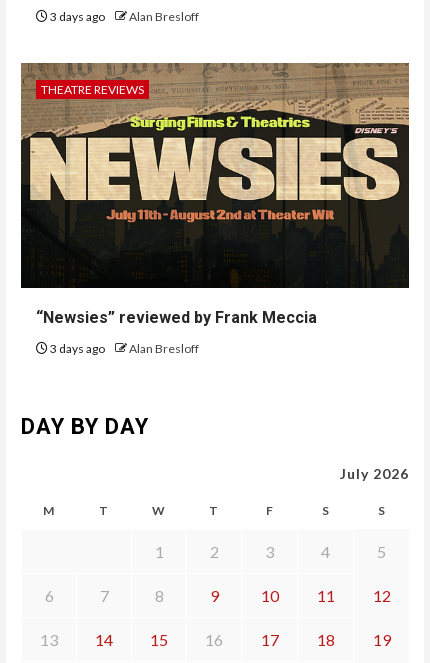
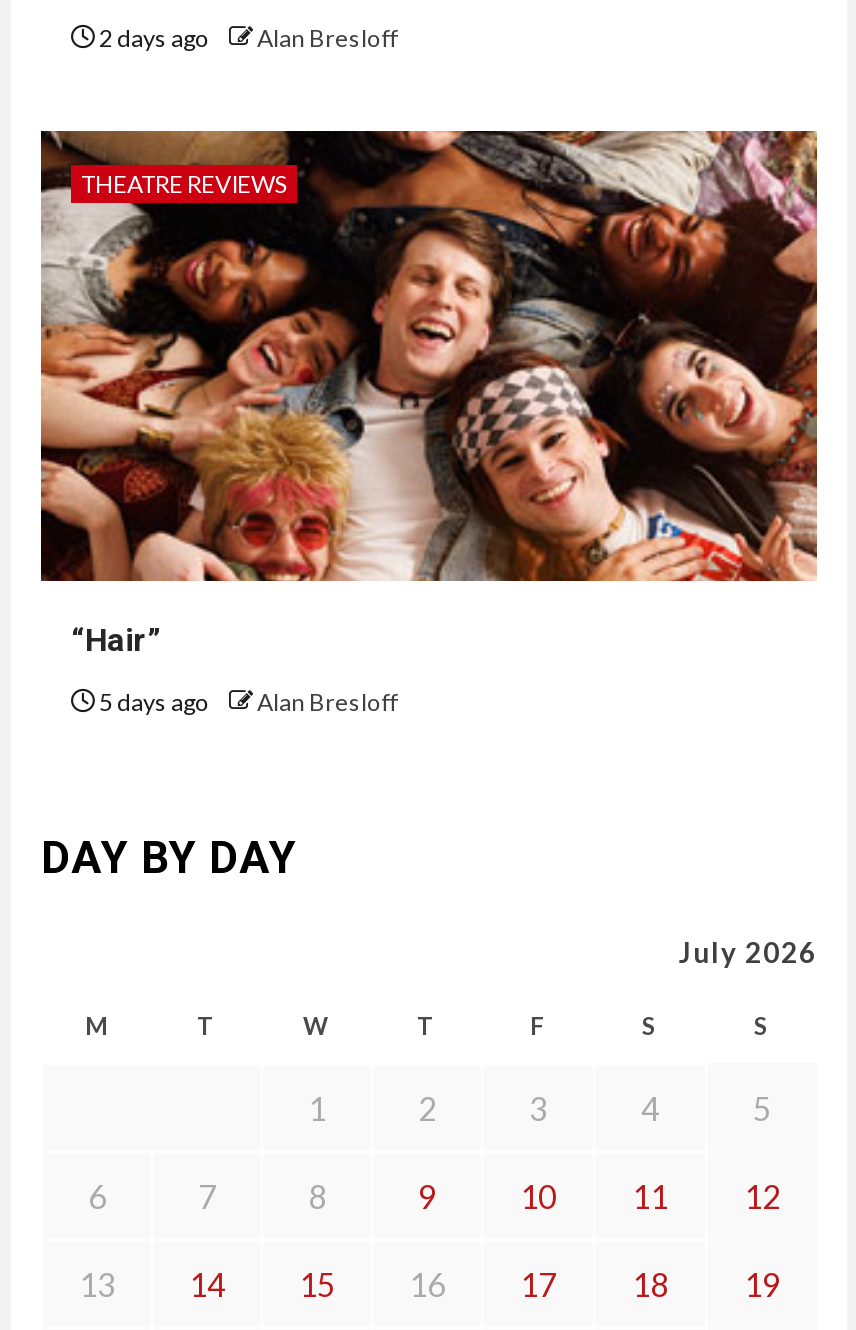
- 3 days ago Alan Bresloff
+ 2 days ago Alan Bresloff

- [image]
- “Newsies” reviewed by Frank Meccia
+ [image]
+ “Hair”

- 3 days ago Alan Bresloff
+ 5 days ago Alan Bresloff
